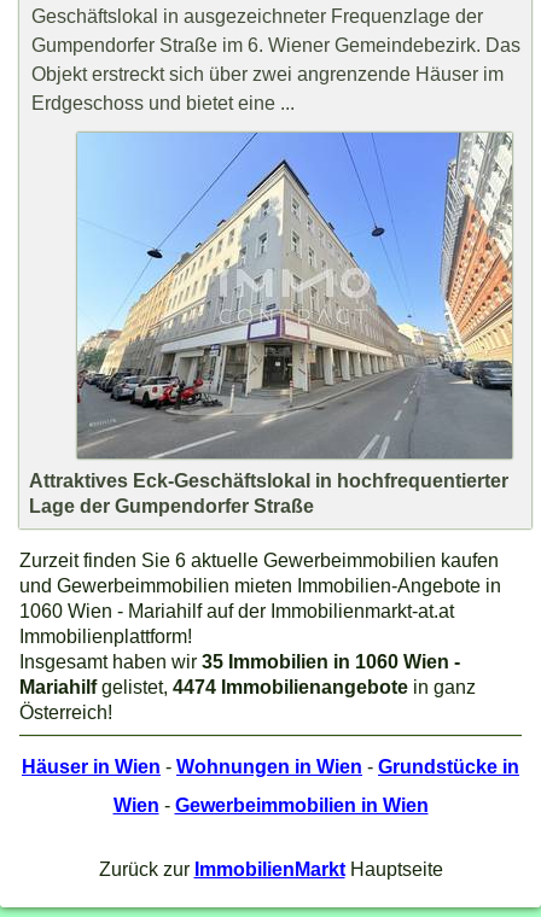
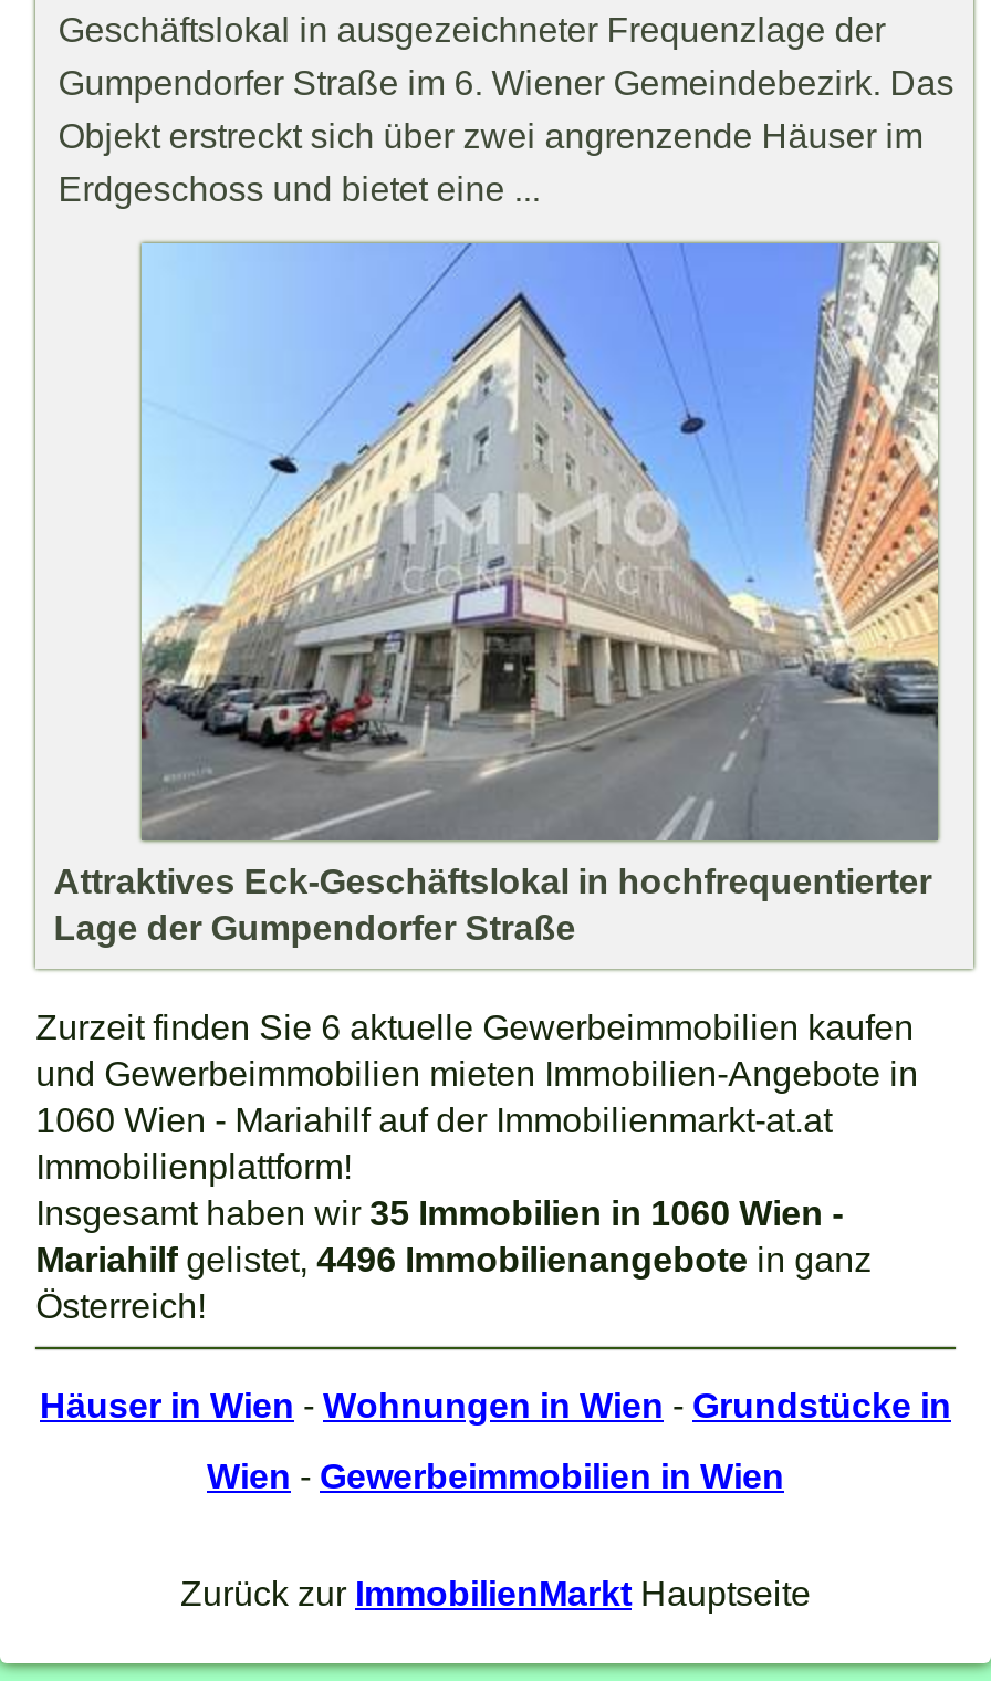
- Mariahilf gelistet, 4474 Immobilienangebote in ganz
+ Mariahilf gelistet, 4496 Immobilienangebote in ganz
